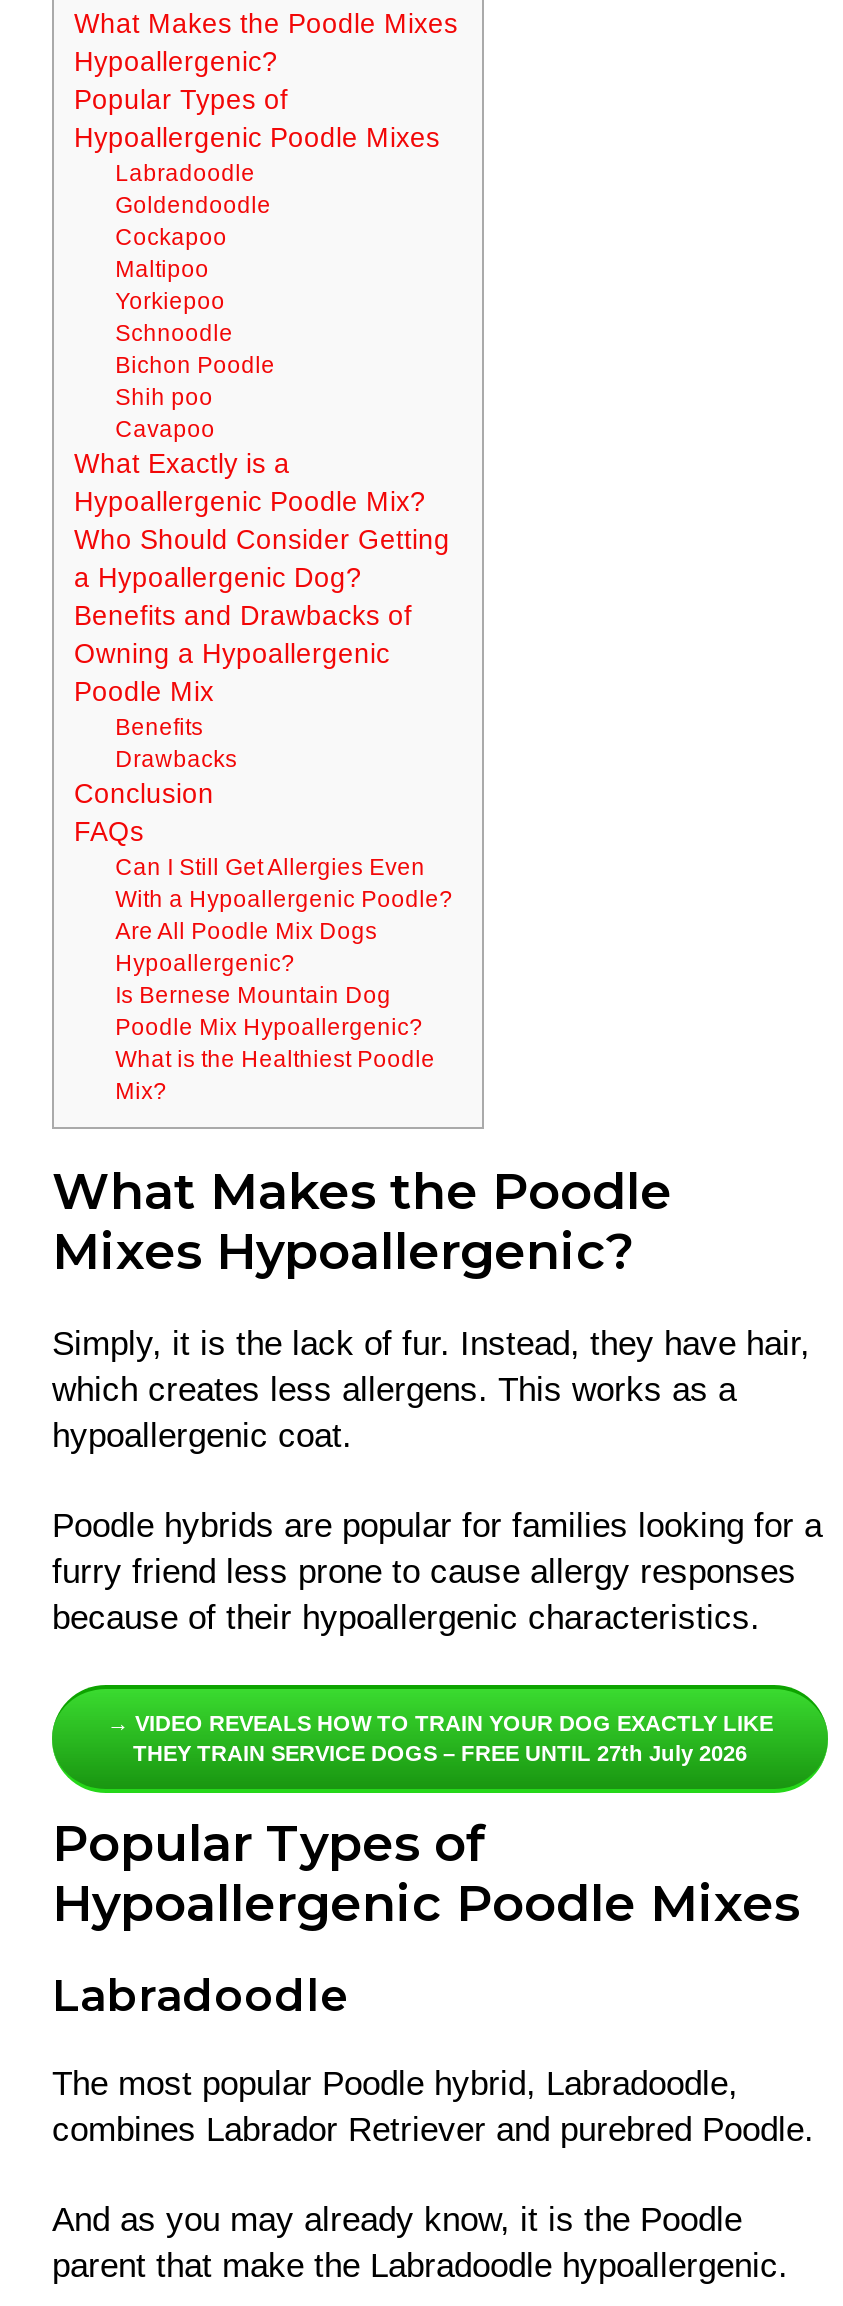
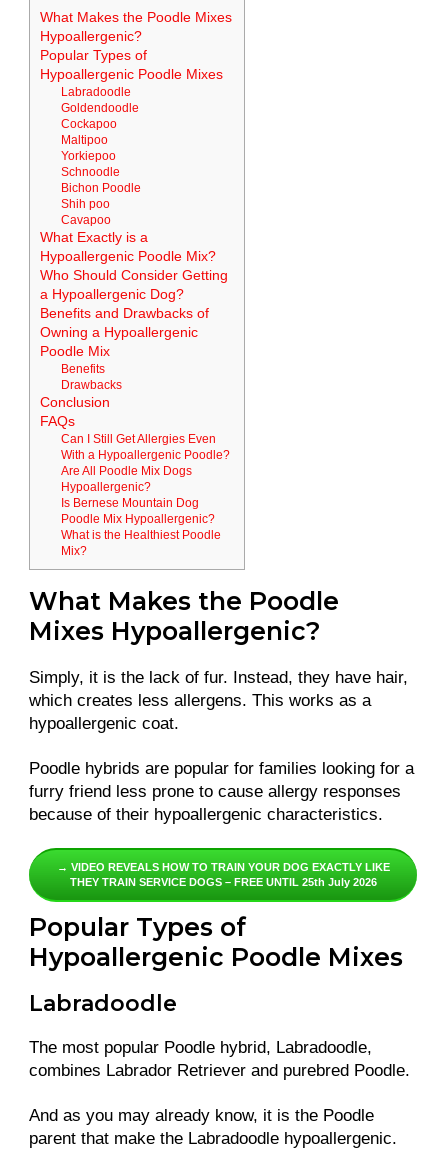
- THEY TRAIN SERVICE DOGS – FREE UNTIL 27th July 2026
+ THEY TRAIN SERVICE DOGS – FREE UNTIL 25th July 2026
